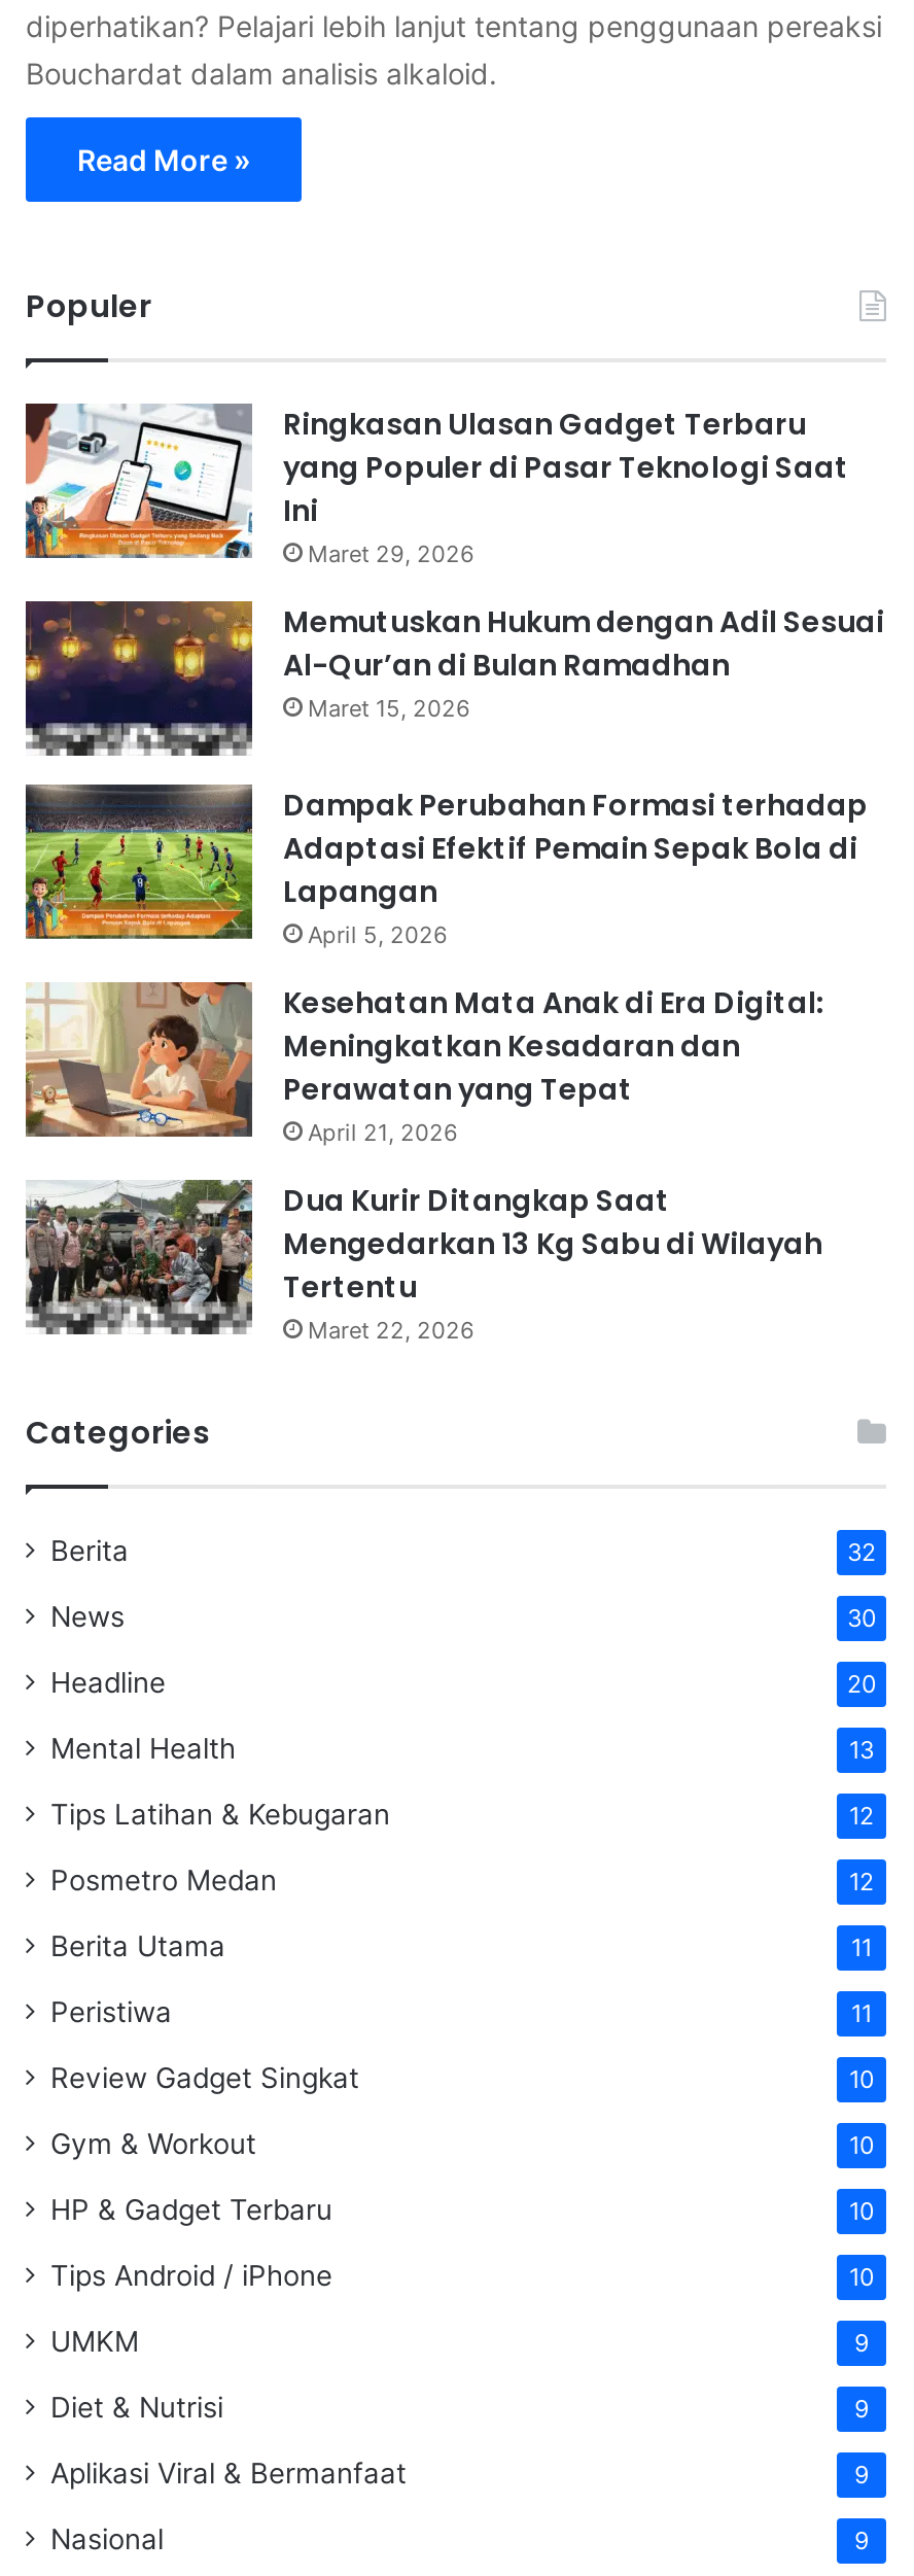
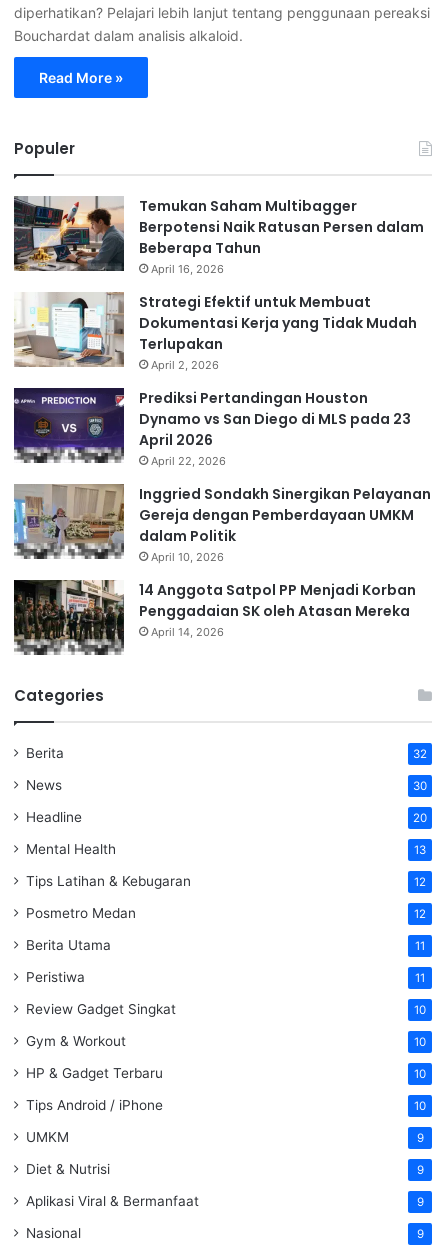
- [image]
- Ringkasan Ulasan Gadget Terbaru
- yang Populer di Pasar Teknologi Saat
- Ini
- Maret 29, 2026
+ [image]
+ Temukan Saham Multibagger
+ Berpotensi Naik Ratusan Persen dalam
+ Beberapa Tahun
+ April 16, 2026

- [image]
- Memutuskan Hukum dengan Adil Sesuai
- Al-Qur’an di Bulan Ramadhan
- Maret 15, 2026
+ [image]
+ Strategi Efektif untuk Membuat
+ Dokumentasi Kerja yang Tidak Mudah
+ Terlupakan
+ April 2, 2026

- [image]
- Dampak Perubahan Formasi terhadap
- Adaptasi Efektif Pemain Sepak Bola di
- Lapangan
- April 5, 2026
+ [image]
+ Prediksi Pertandingan Houston
+ Dynamo vs San Diego di MLS pada 23
+ April 2026
+ April 22, 2026

- [image]
- Kesehatan Mata Anak di Era Digital:
- Meningkatkan Kesadaran dan
- Perawatan yang Tepat
- April 21, 2026
+ [image]
+ Inggried Sondakh Sinergikan Pelayanan
+ Gereja dengan Pemberdayaan UMKM
+ dalam Politik
+ April 10, 2026

- [image]
- Dua Kurir Ditangkap Saat
- Mengedarkan 13 Kg Sabu di Wilayah
- Tertentu
- Maret 22, 2026
+ [image]
+ 14 Anggota Satpol PP Menjadi Korban
+ Penggadaian SK oleh Atasan Mereka
+ April 14, 2026
